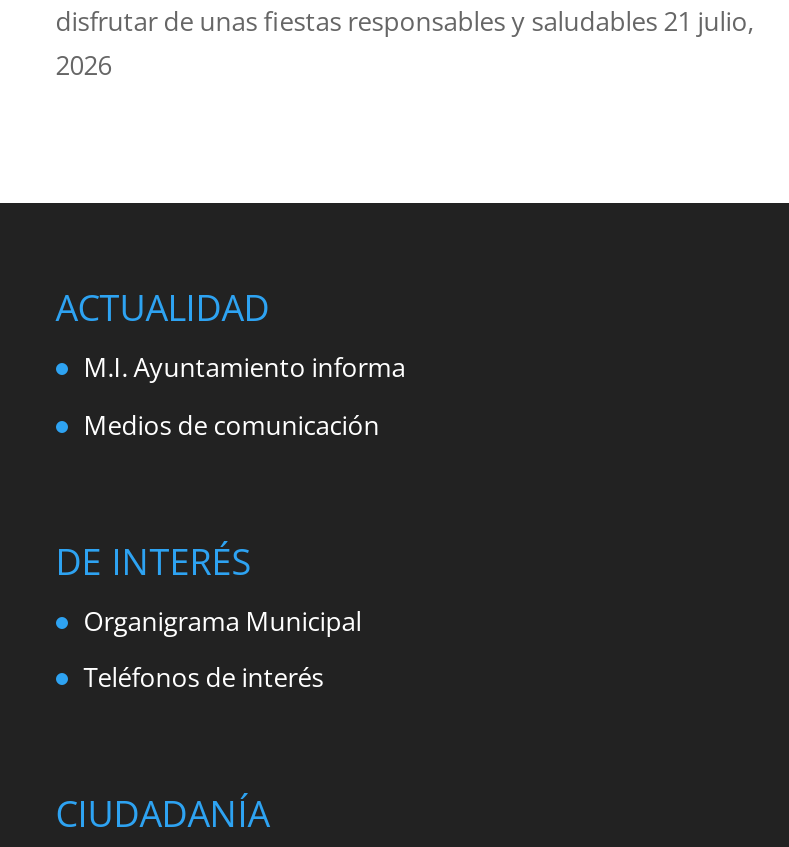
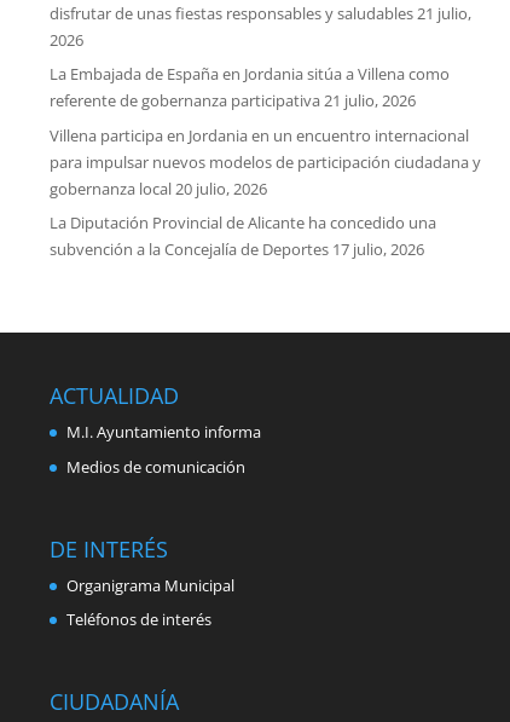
+ La Embajada de España en Jordania sitúa a Villena como
+ referente de gobernanza participativa 21 julio, 2026
+ Villena participa en Jordania en un encuentro internacional
+ para impulsar nuevos modelos de participación ciudadana y
+ gobernanza local 20 julio, 2026
+ La Diputación Provincial de Alicante ha concedido una
+ subvención a la Concejalía de Deportes 17 julio, 2026
